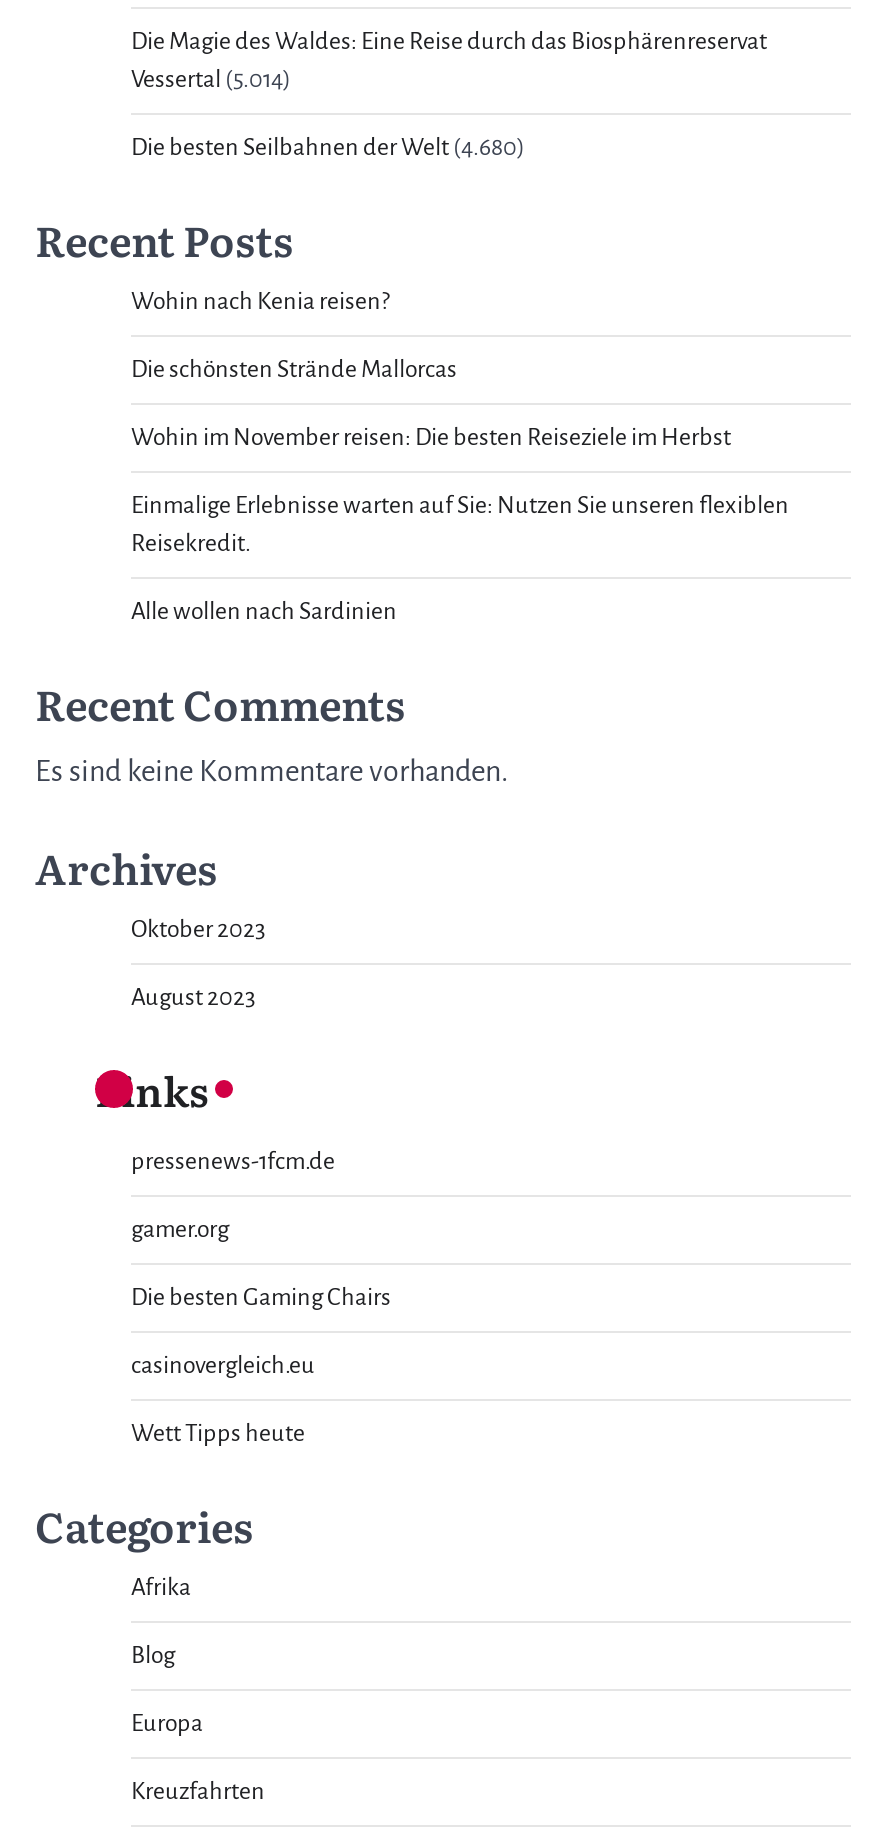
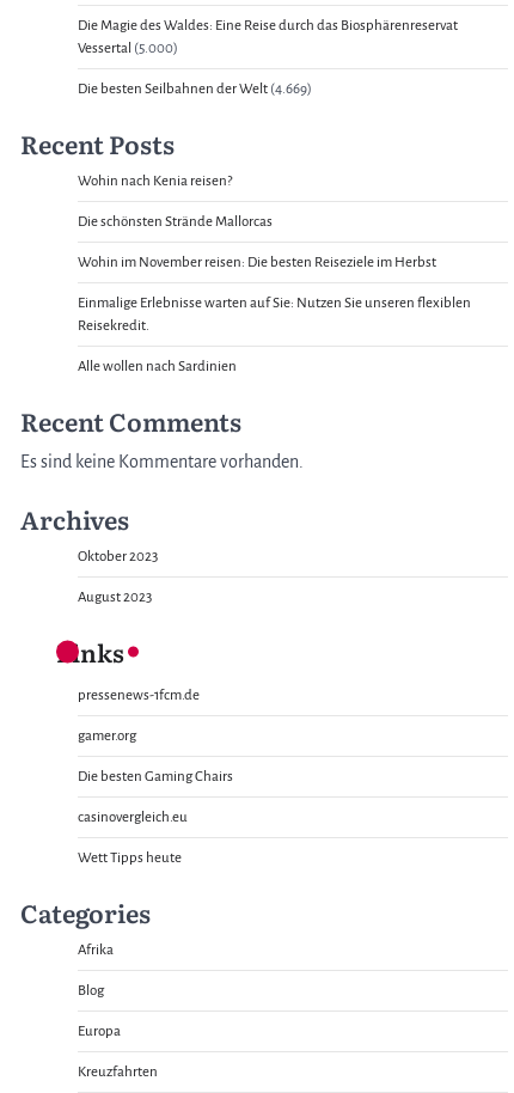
- Vessertal (5.014)
+ Vessertal (5.000)

- Die besten Seilbahnen der Welt (4.680)
+ Die besten Seilbahnen der Welt (4.669)
